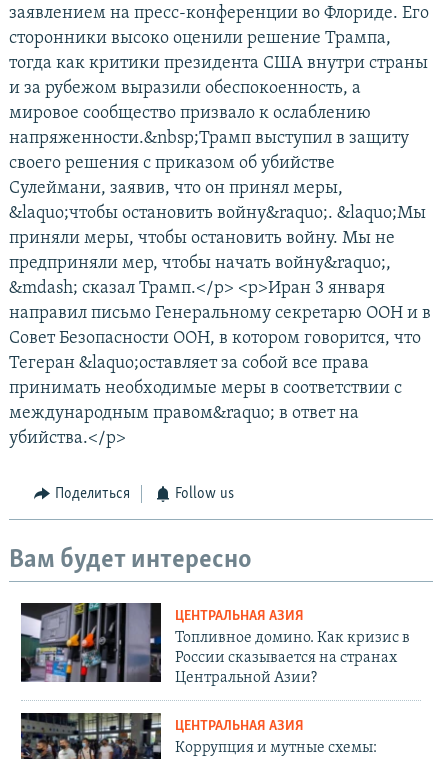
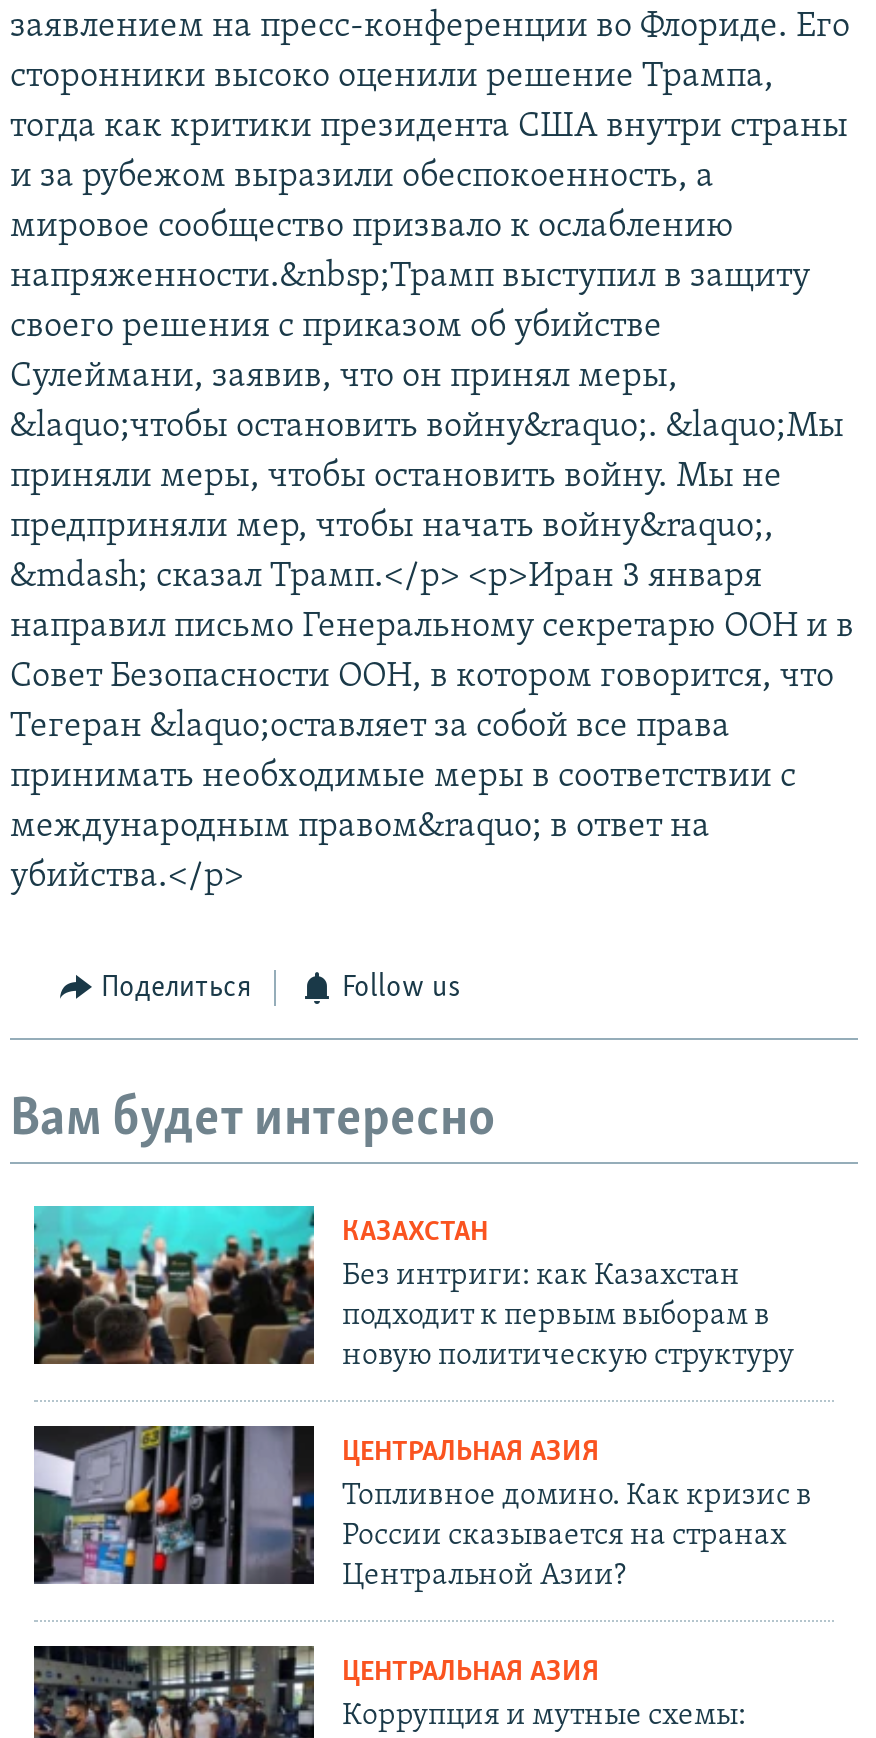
+ [image]
+ КАЗАХСТАН
+ Без интриги: как Казахстан
+ подходит к первым выборам в
+ новую политическую структуру
